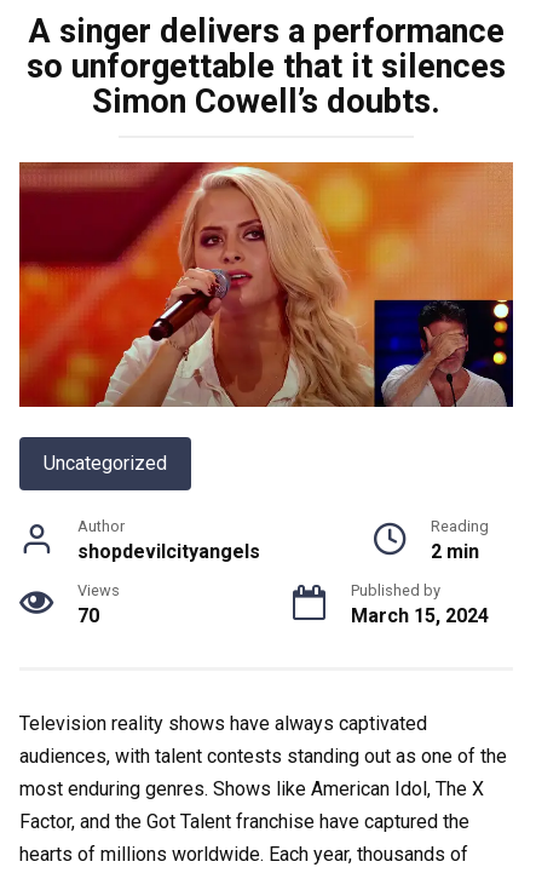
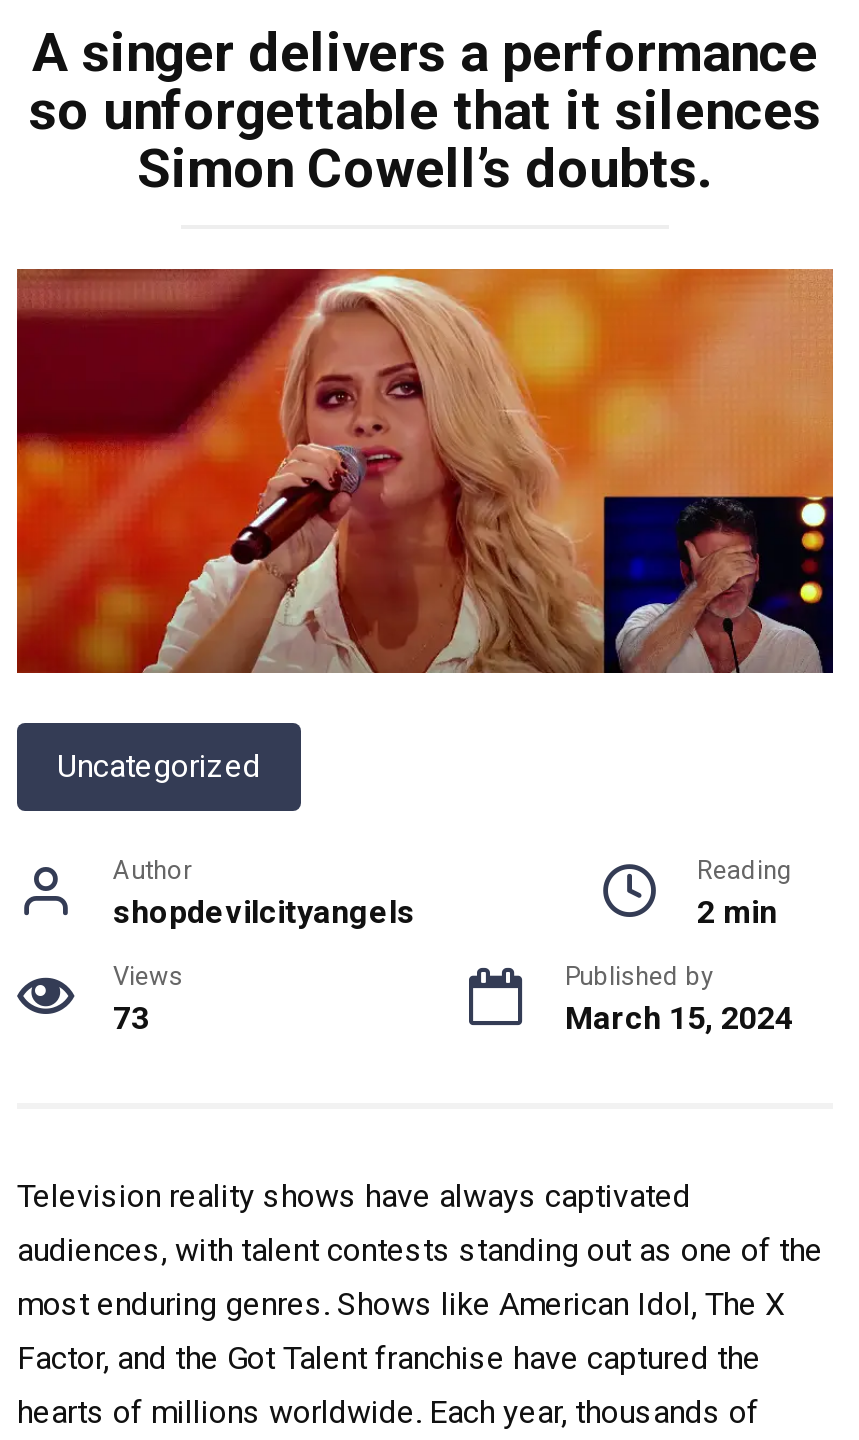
- 70
+ 73
